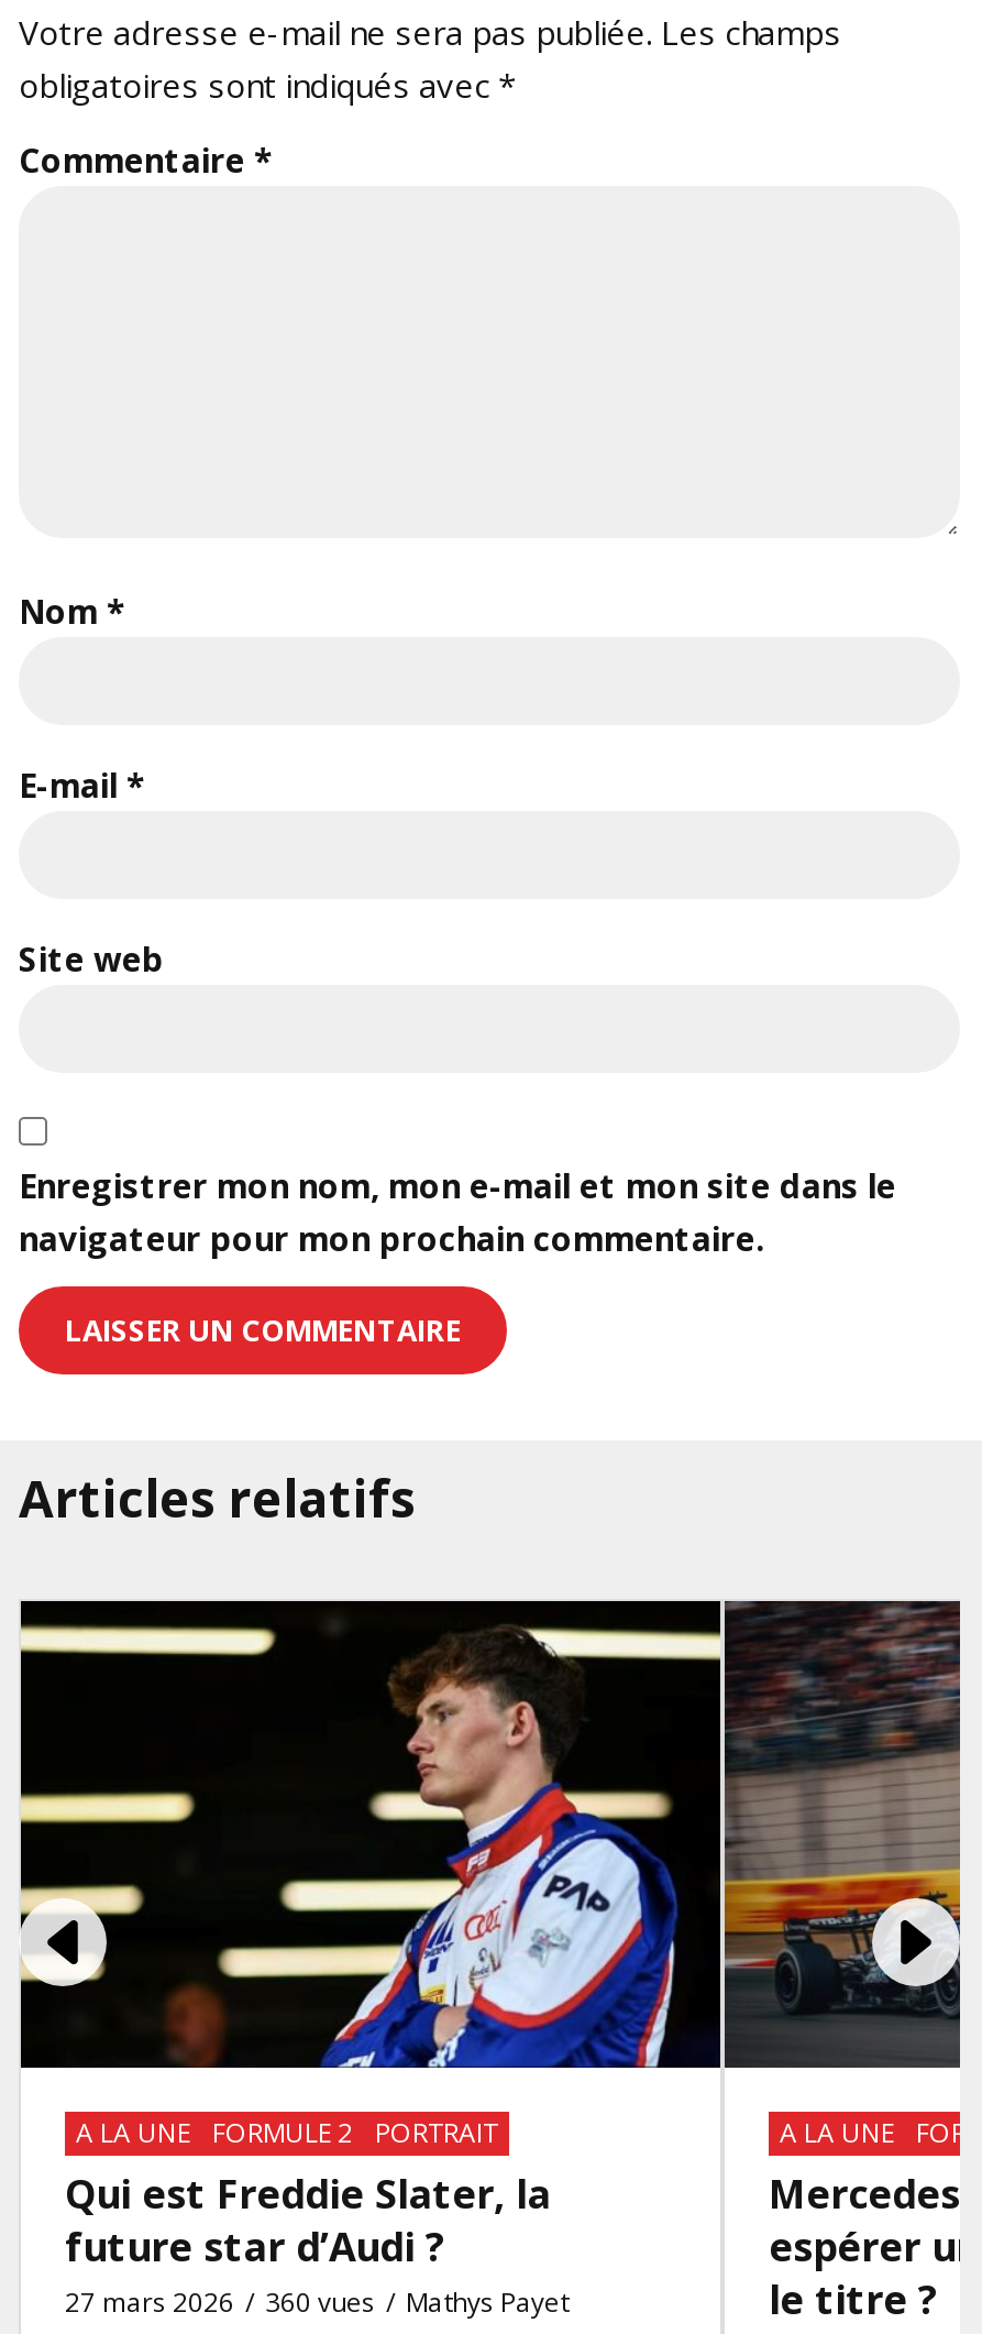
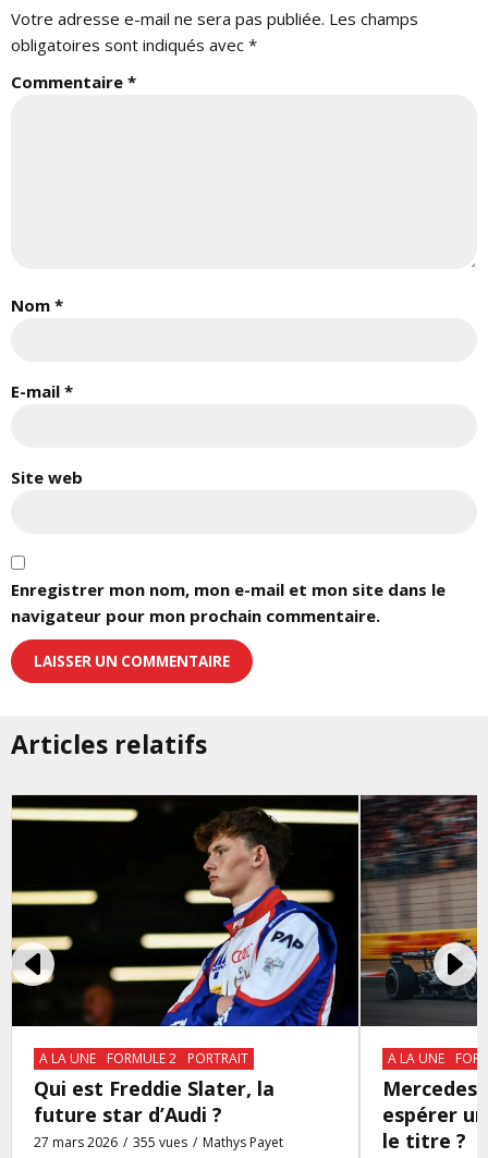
- 27 mars 2026 360 vues Mathys Payet
+ 27 mars 2026 355 vues Mathys Payet
